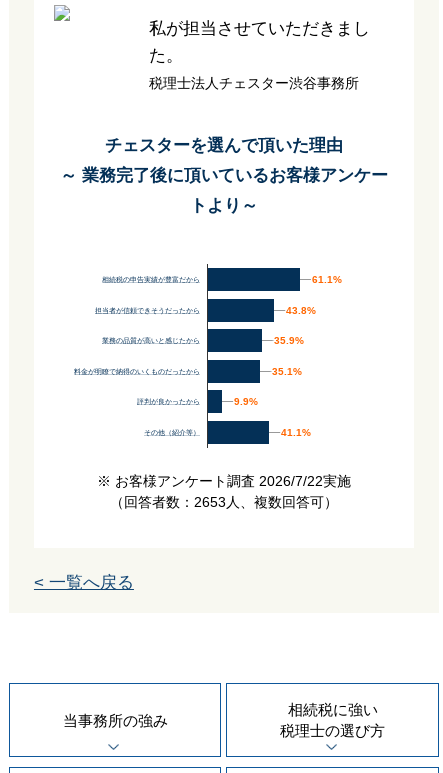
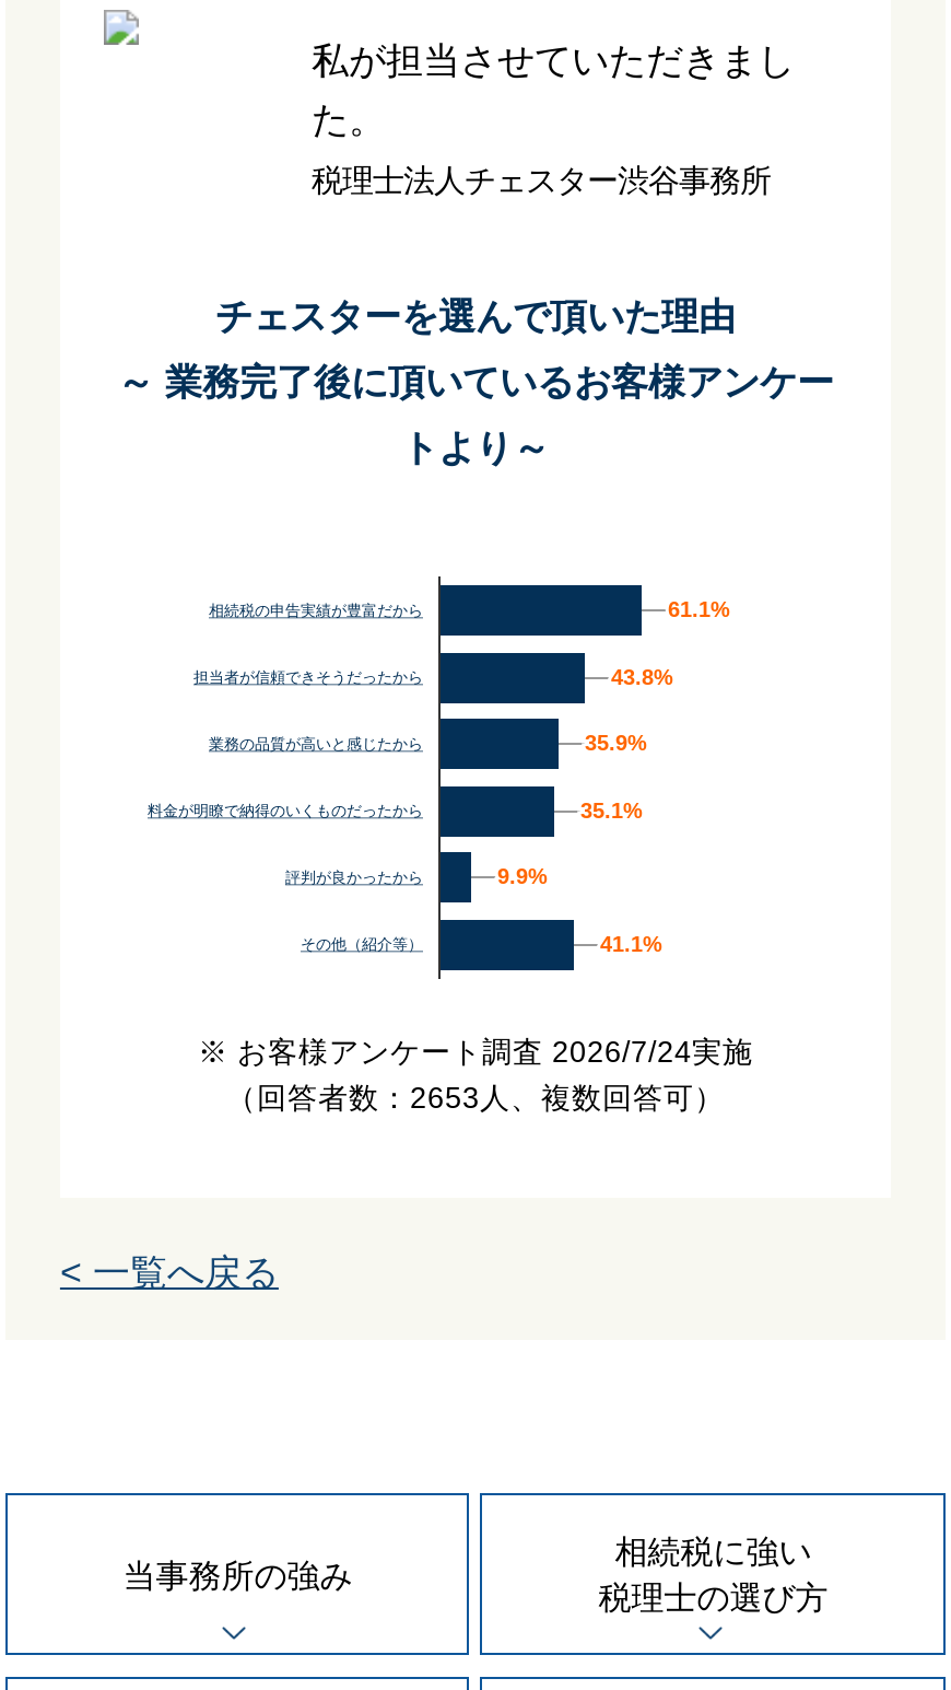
- ※ お客様アンケート調査 2026/7/22実施
+ ※ お客様アンケート調査 2026/7/24実施
